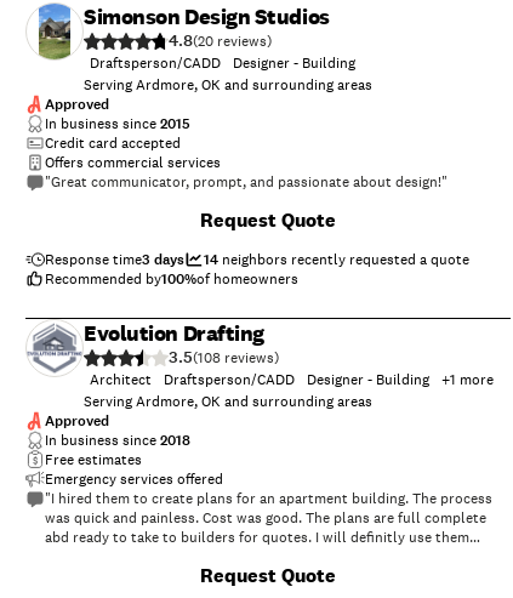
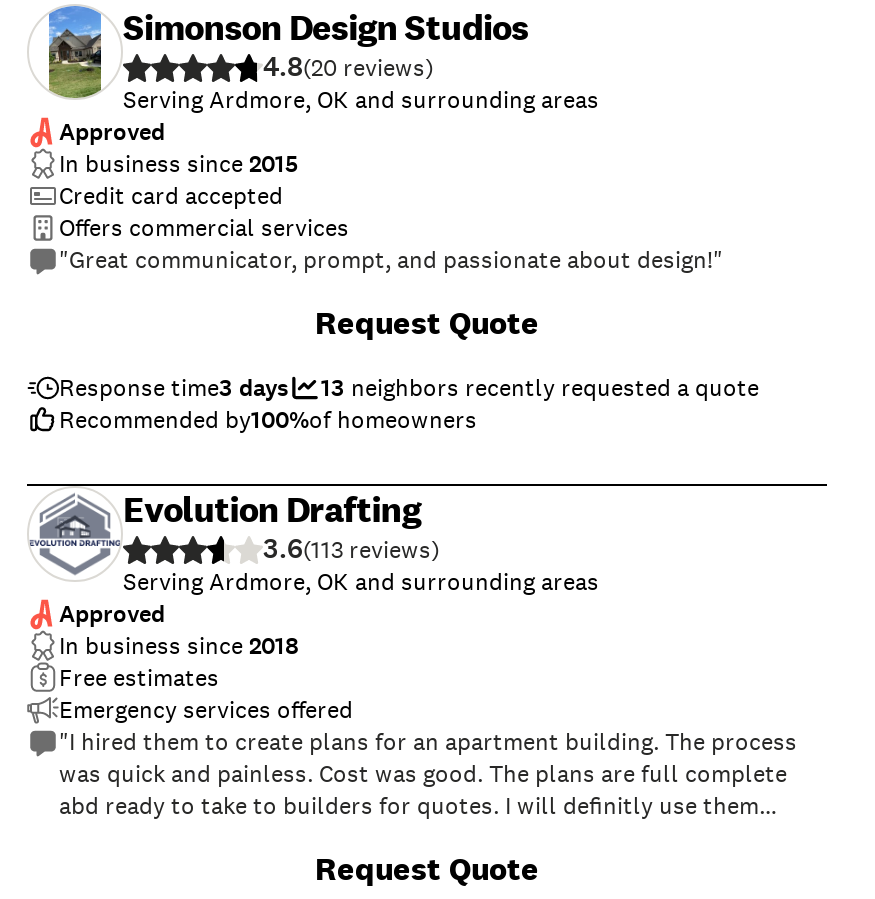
- Draftsperson/CADD
- Designer - Building

- 14 neighbors recently requested a quote
+ 13 neighbors recently requested a quote

- 3.5(108
+ 3.6(113

- Architect
- Draftsperson/CADD
- Designer - Building
- + 1 more
